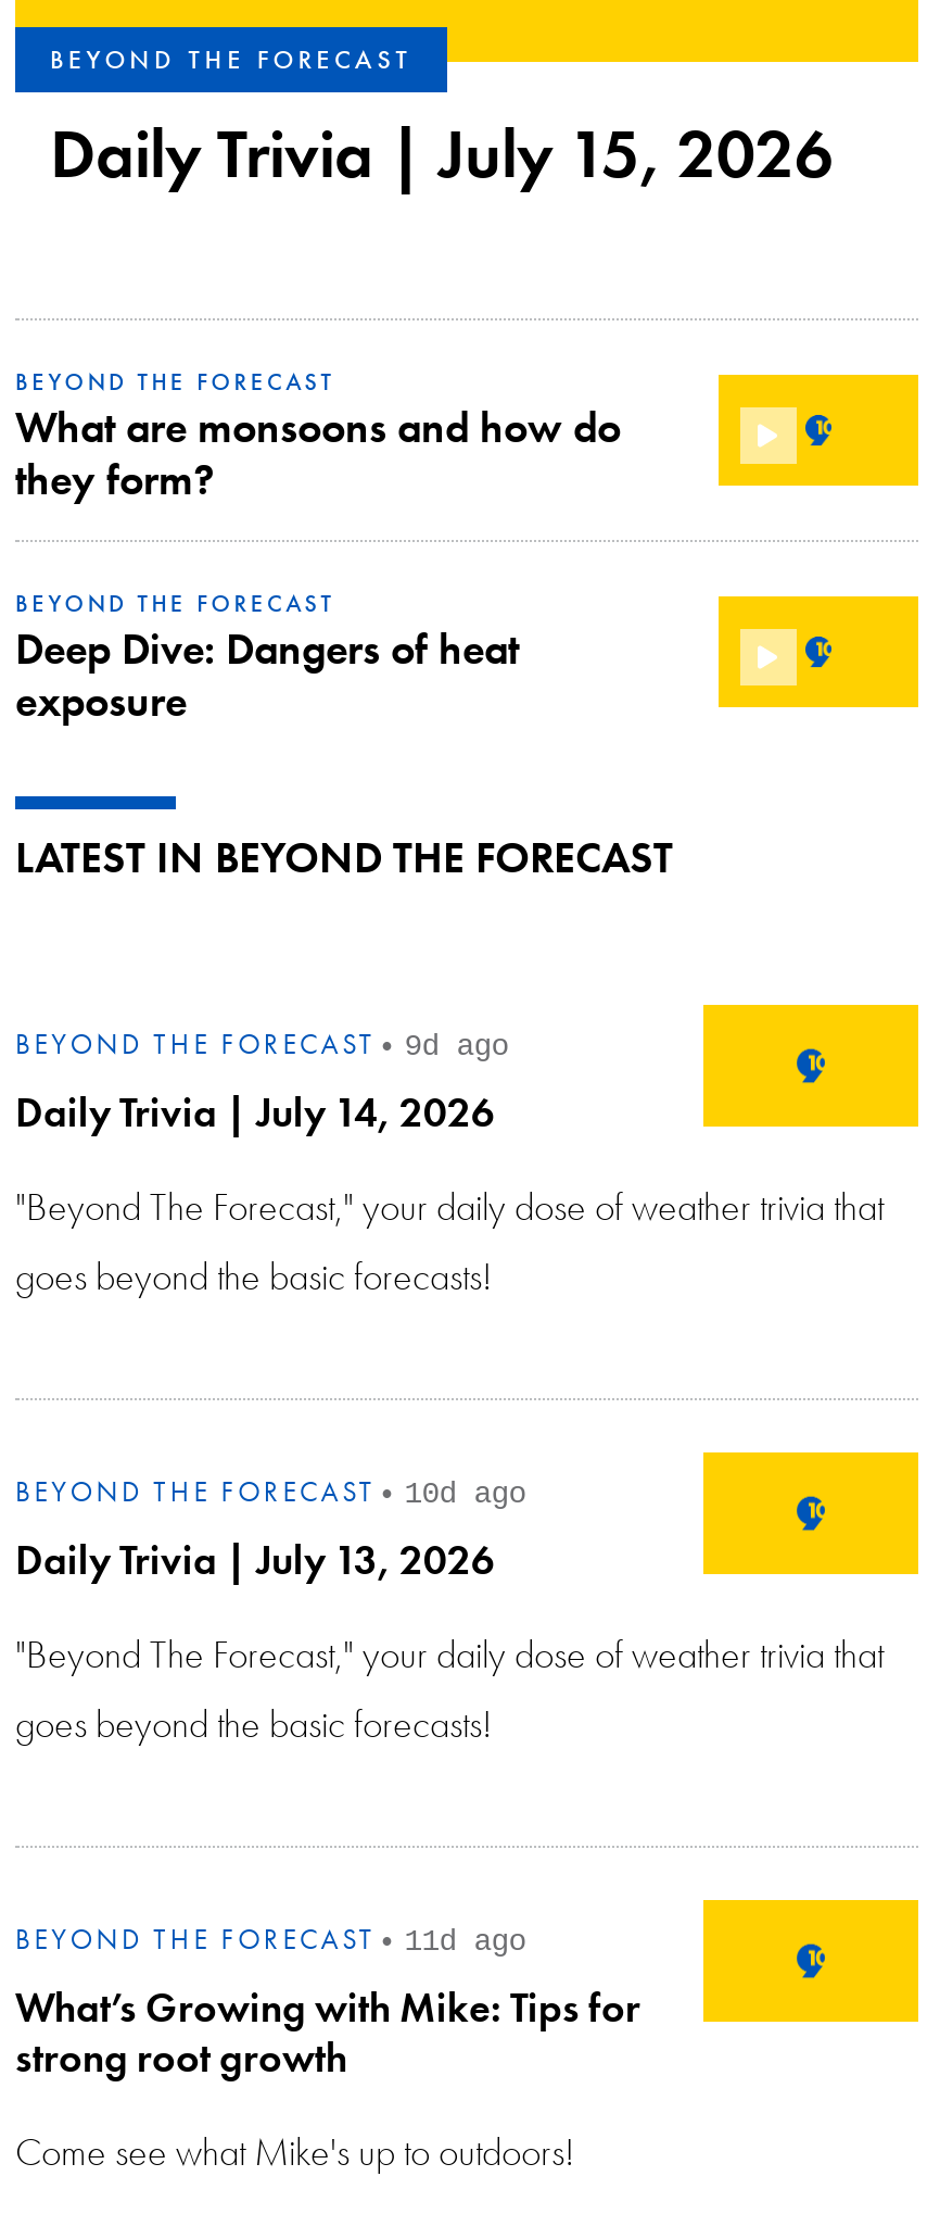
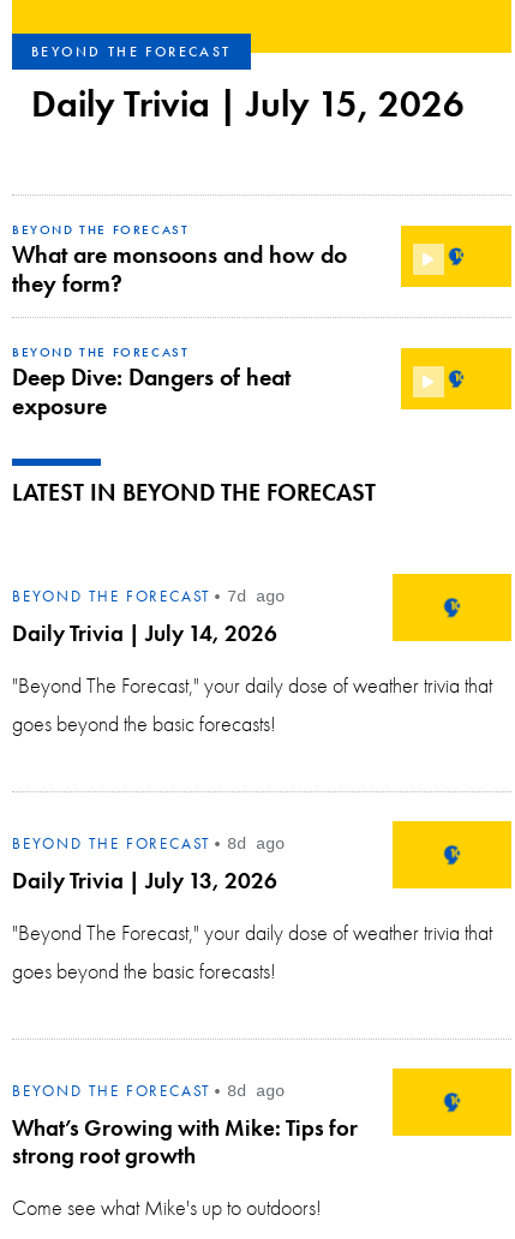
- BEYOND THE FORECAST · 9d ago
+ BEYOND THE FORECAST · 7d ago

- BEYOND THE FORECAST · 10d ago
+ BEYOND THE FORECAST · 8d ago

- BEYOND THE FORECAST · 11d ago
+ BEYOND THE FORECAST · 8d ago
